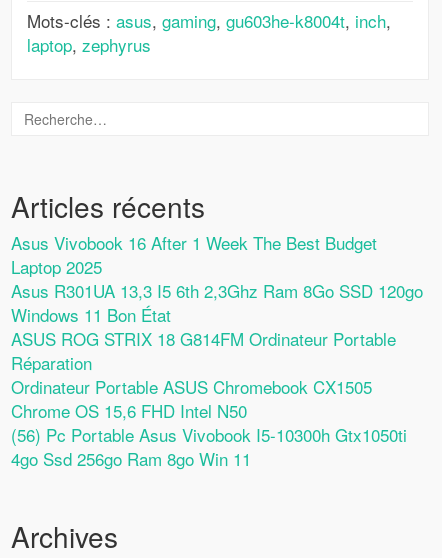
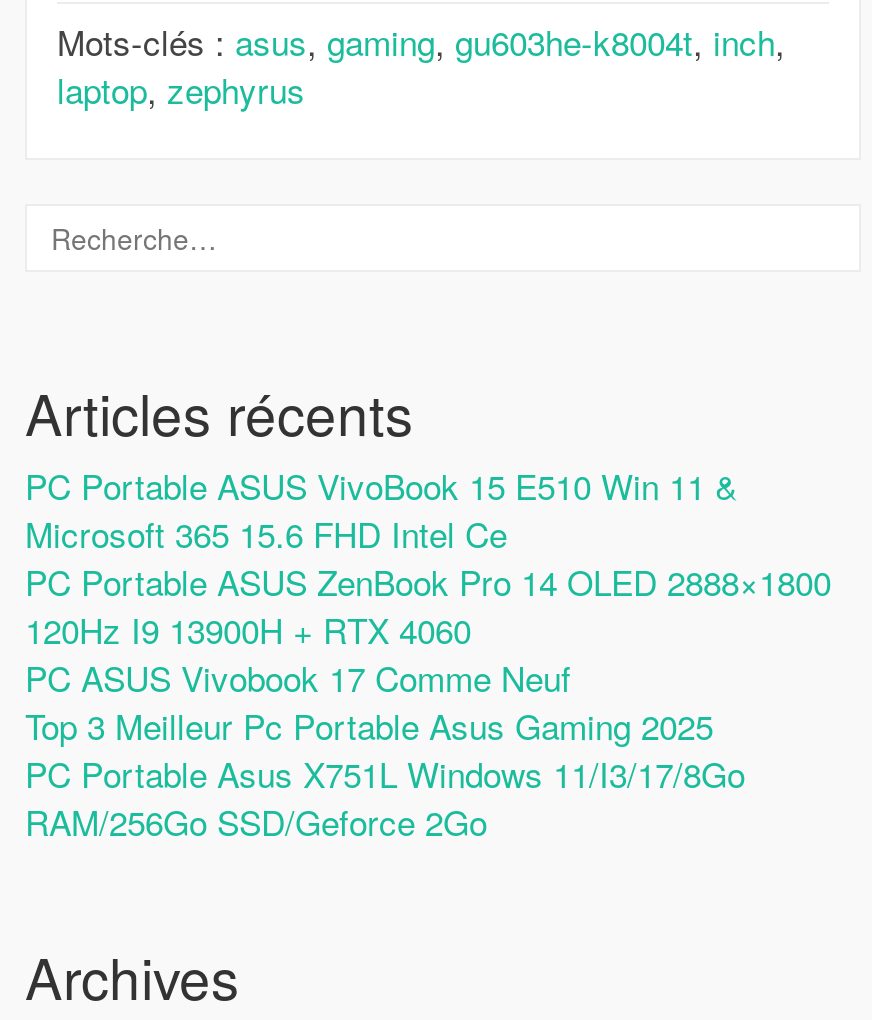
- Asus Vivobook 16 After 1 Week The Best Budget
- Laptop 2025
- Asus R301UA 13,3 I5 6th 2,3Ghz Ram 8Go SSD 120go
- Windows 11 Bon État
- ASUS ROG STRIX 18 G814FM Ordinateur Portable
- Réparation
- Ordinateur Portable ASUS Chromebook CX1505
- Chrome OS 15,6 FHD Intel N50
- (56) Pc Portable Asus Vivobook I5-10300h Gtx1050ti
- 4go Ssd 256go Ram 8go Win 11
+ PC Portable ASUS VivoBook 15 E510 Win 11 &
+ Microsoft 365 15.6 FHD Intel Ce
+ PC Portable ASUS ZenBook Pro 14 OLED 2888×1800
+ 120Hz I9 13900H + RTX 4060
+ PC ASUS Vivobook 17 Comme Neuf
+ Top 3 Meilleur Pc Portable Asus Gaming 2025
+ PC Portable Asus X751L Windows 11/i3/17/8Go
+ RAM/256Go SSD/Geforce 2Go
